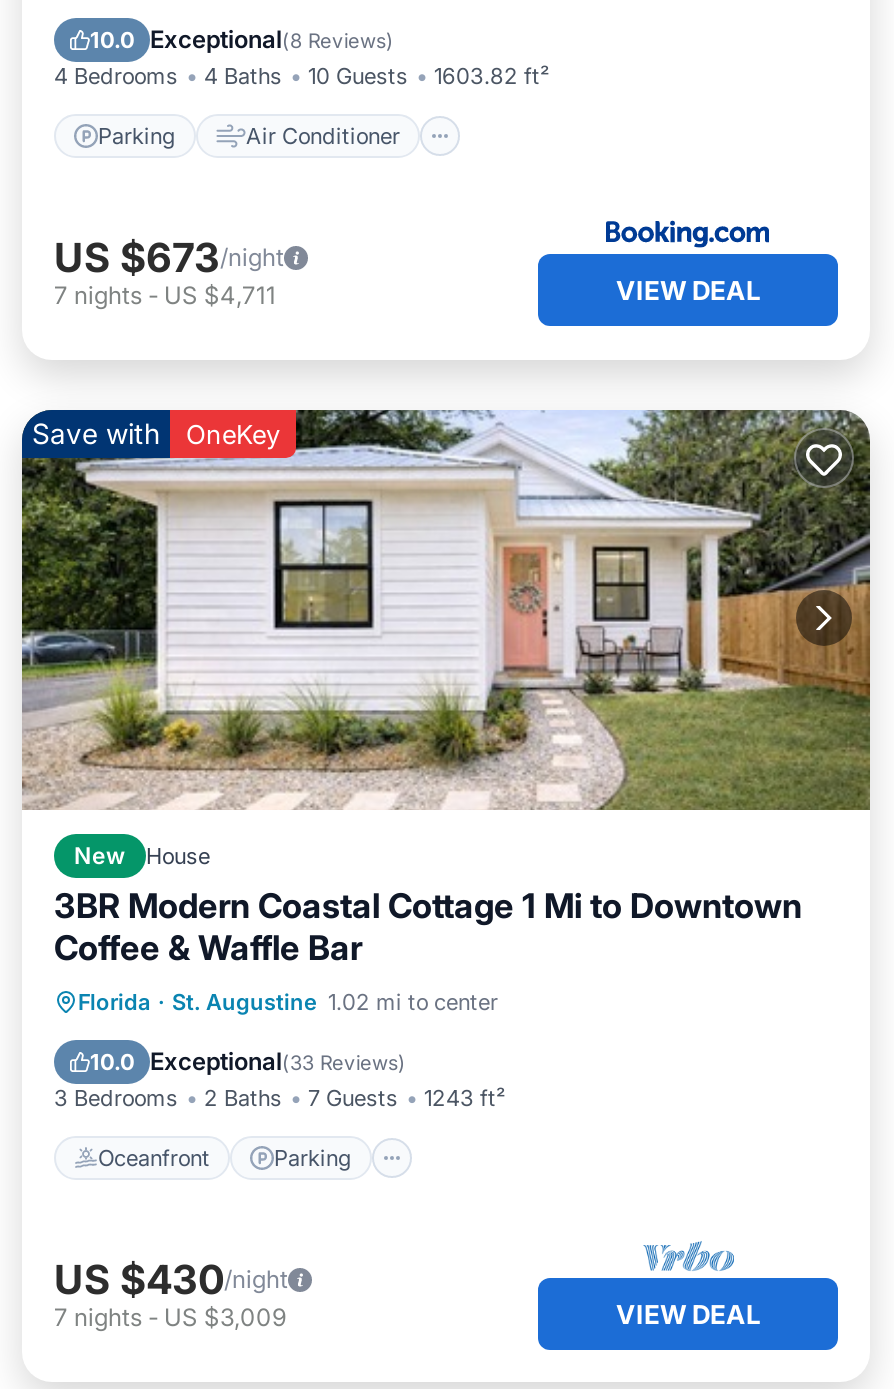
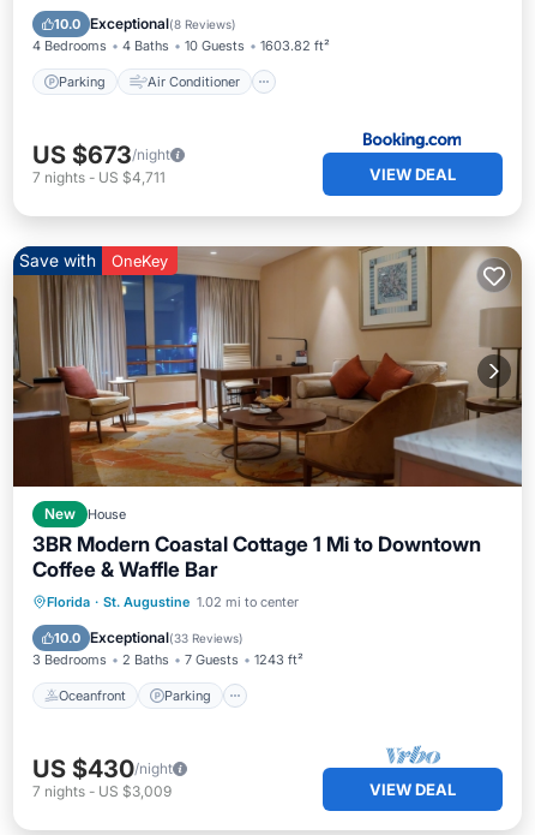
- [image]
+ [image]
